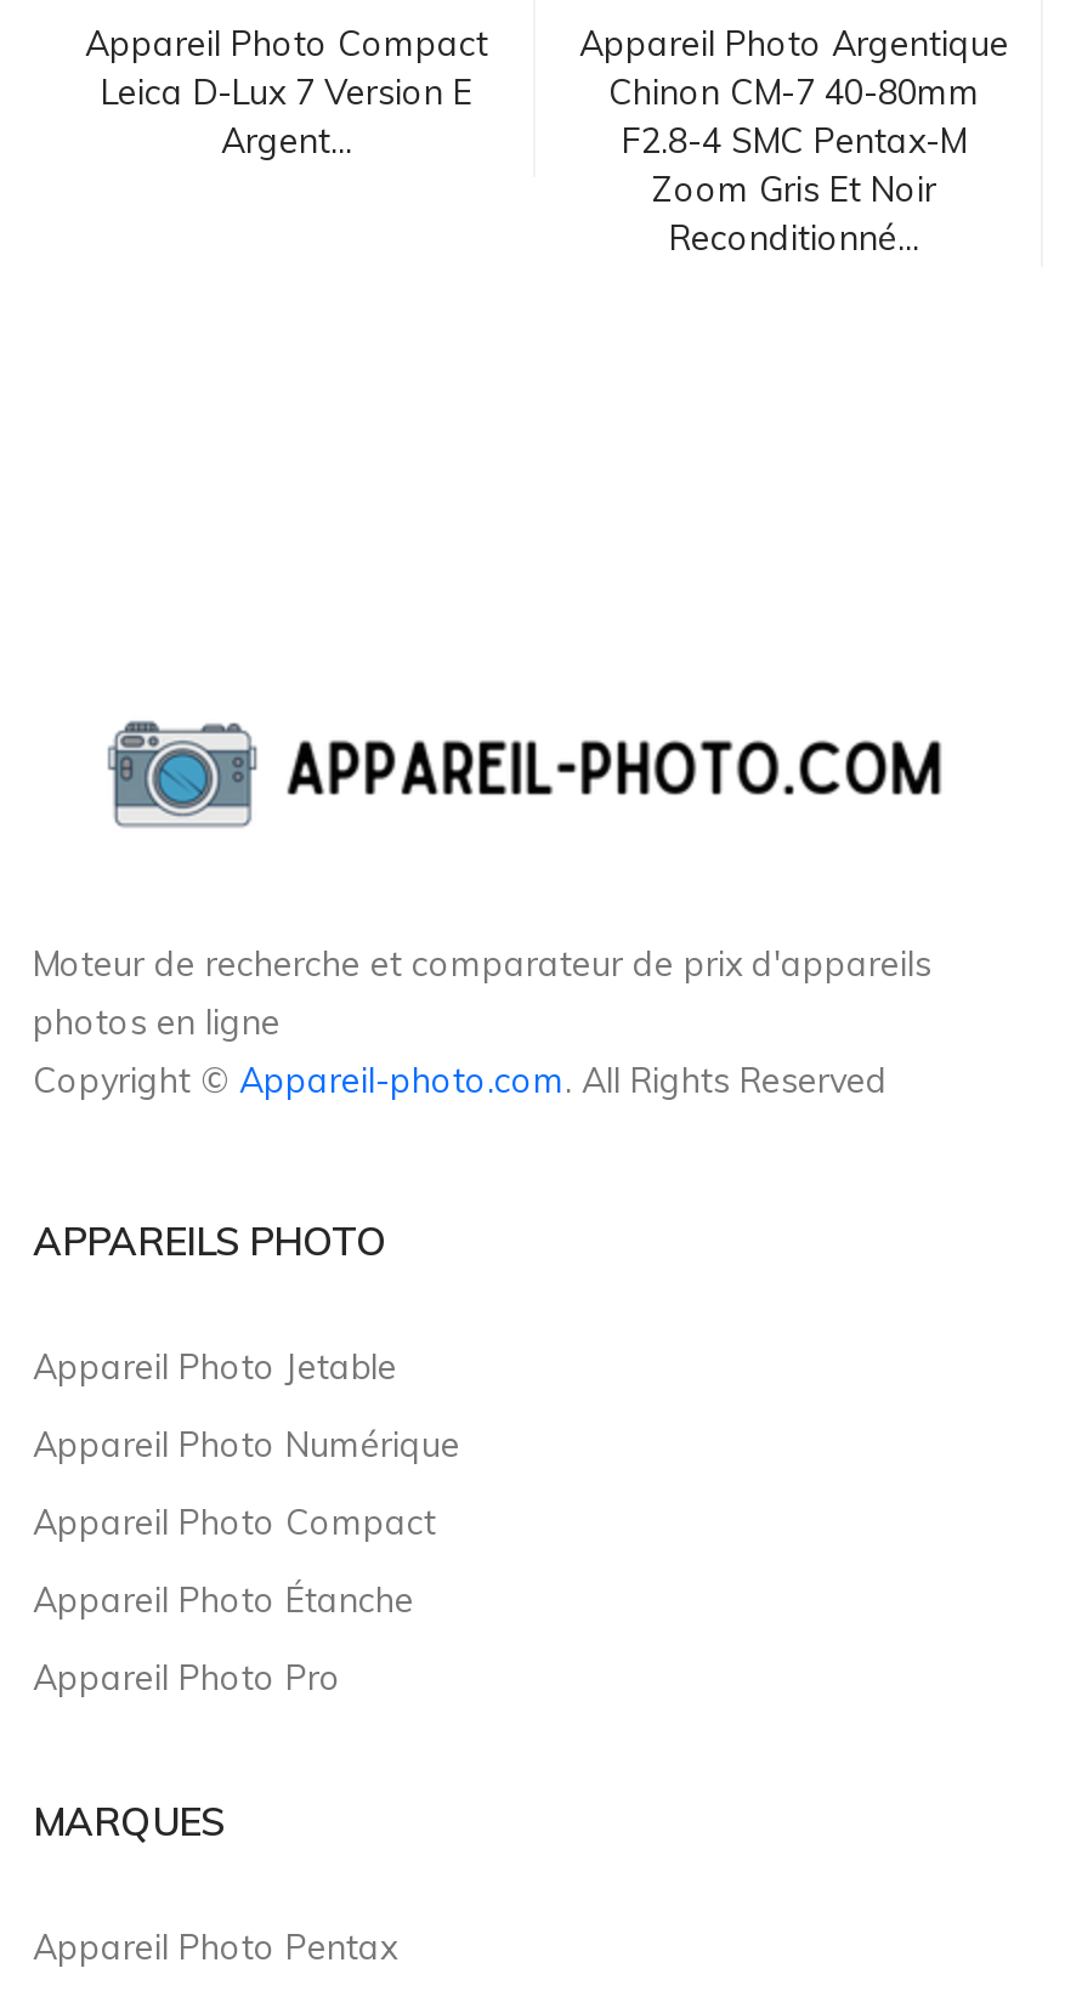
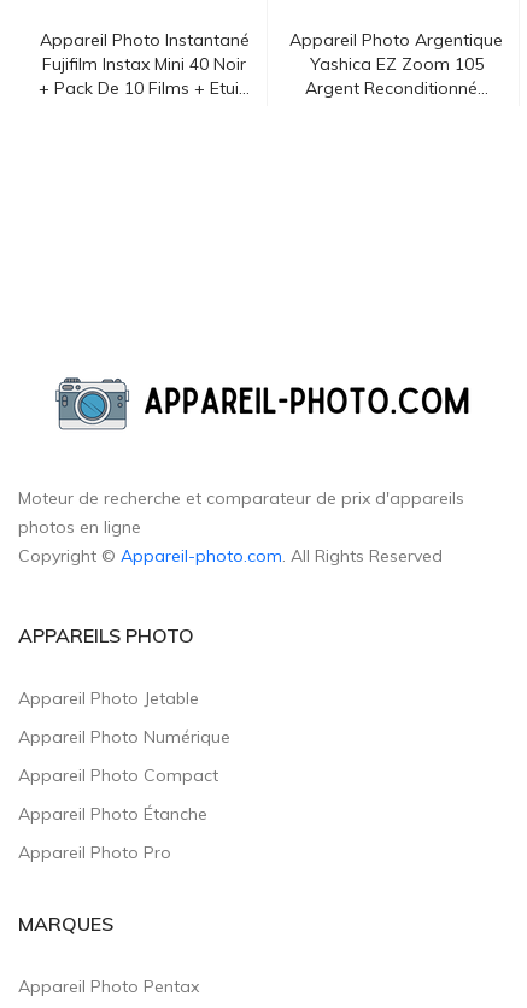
- Appareil Photo Compact
- Leica D-Lux 7 Version E
- Argent...
+ Appareil Photo Instantané
+ Fujifilm Instax Mini 40 Noir
+ + Pack De 10 Films + Etui...

- Chinon CM-7 40-80mm
- F2.8-4 SMC Pentax-M
- Zoom Gris Et Noir
- Reconditionné...
+ Yashica EZ Zoom 105
+ Argent Reconditionné...
